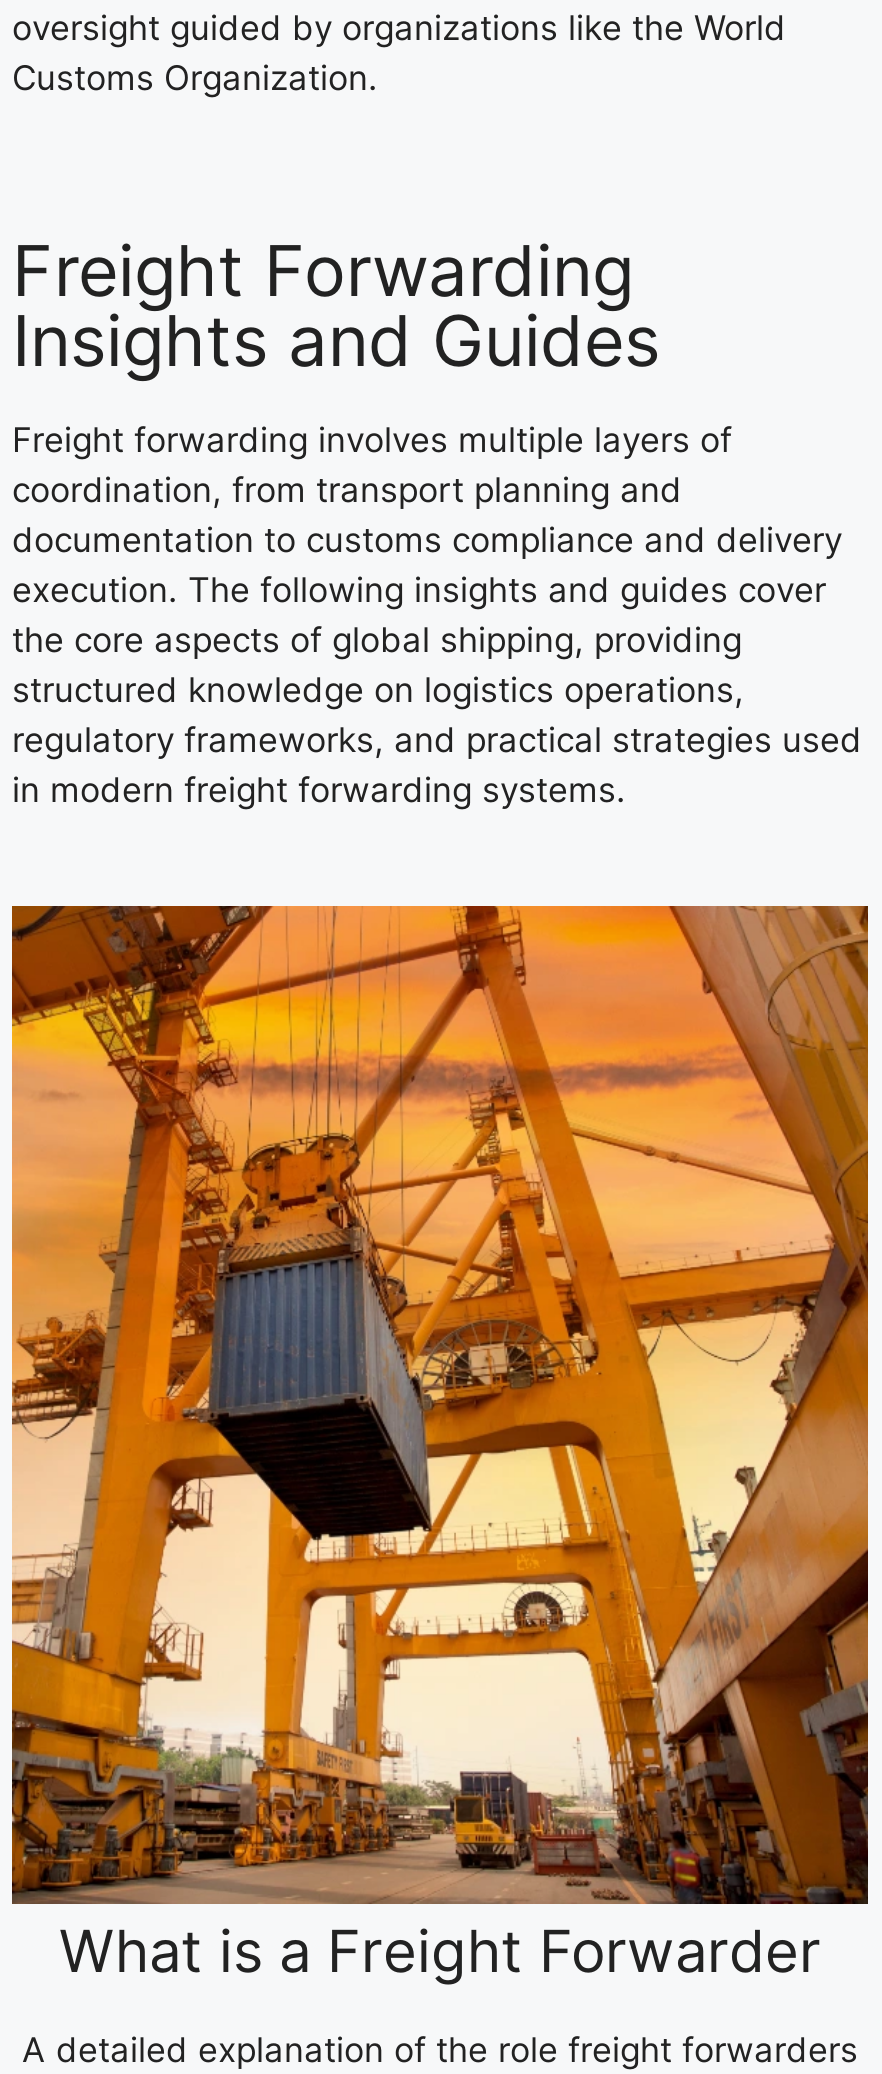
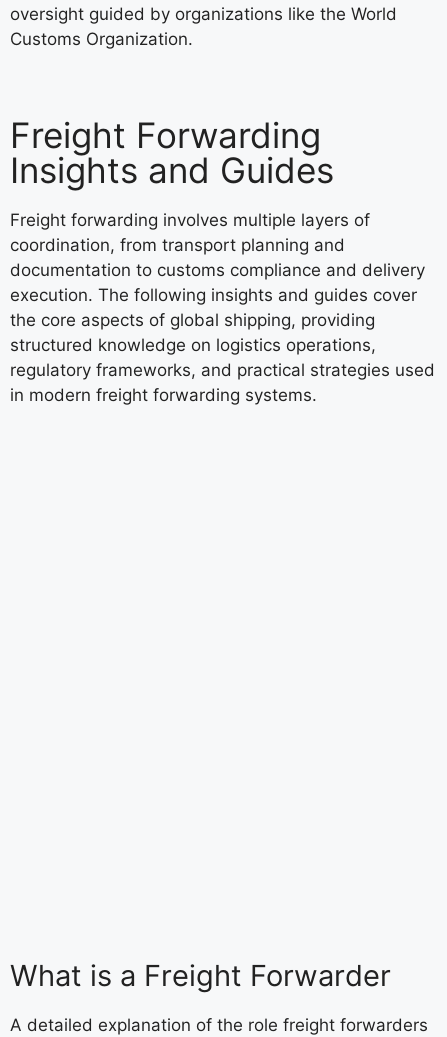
- [image]
